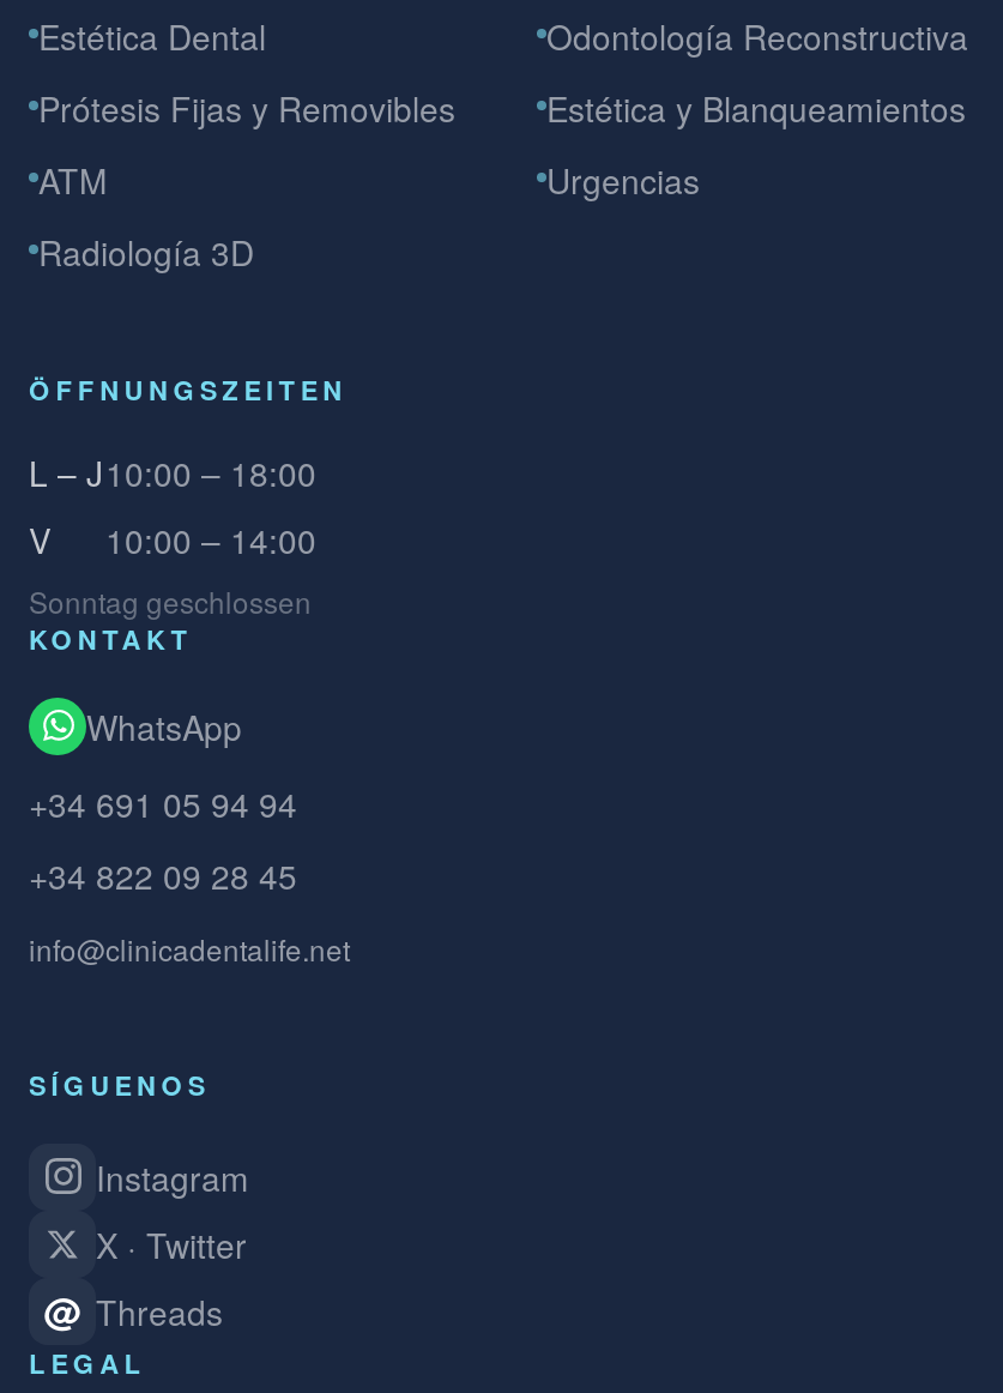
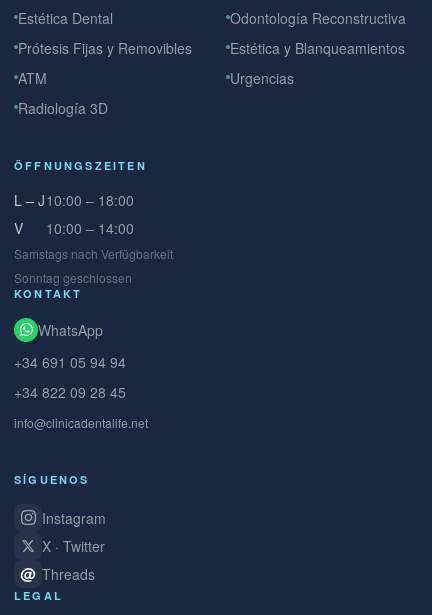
+ Samstags nach Verfügbarkeit
